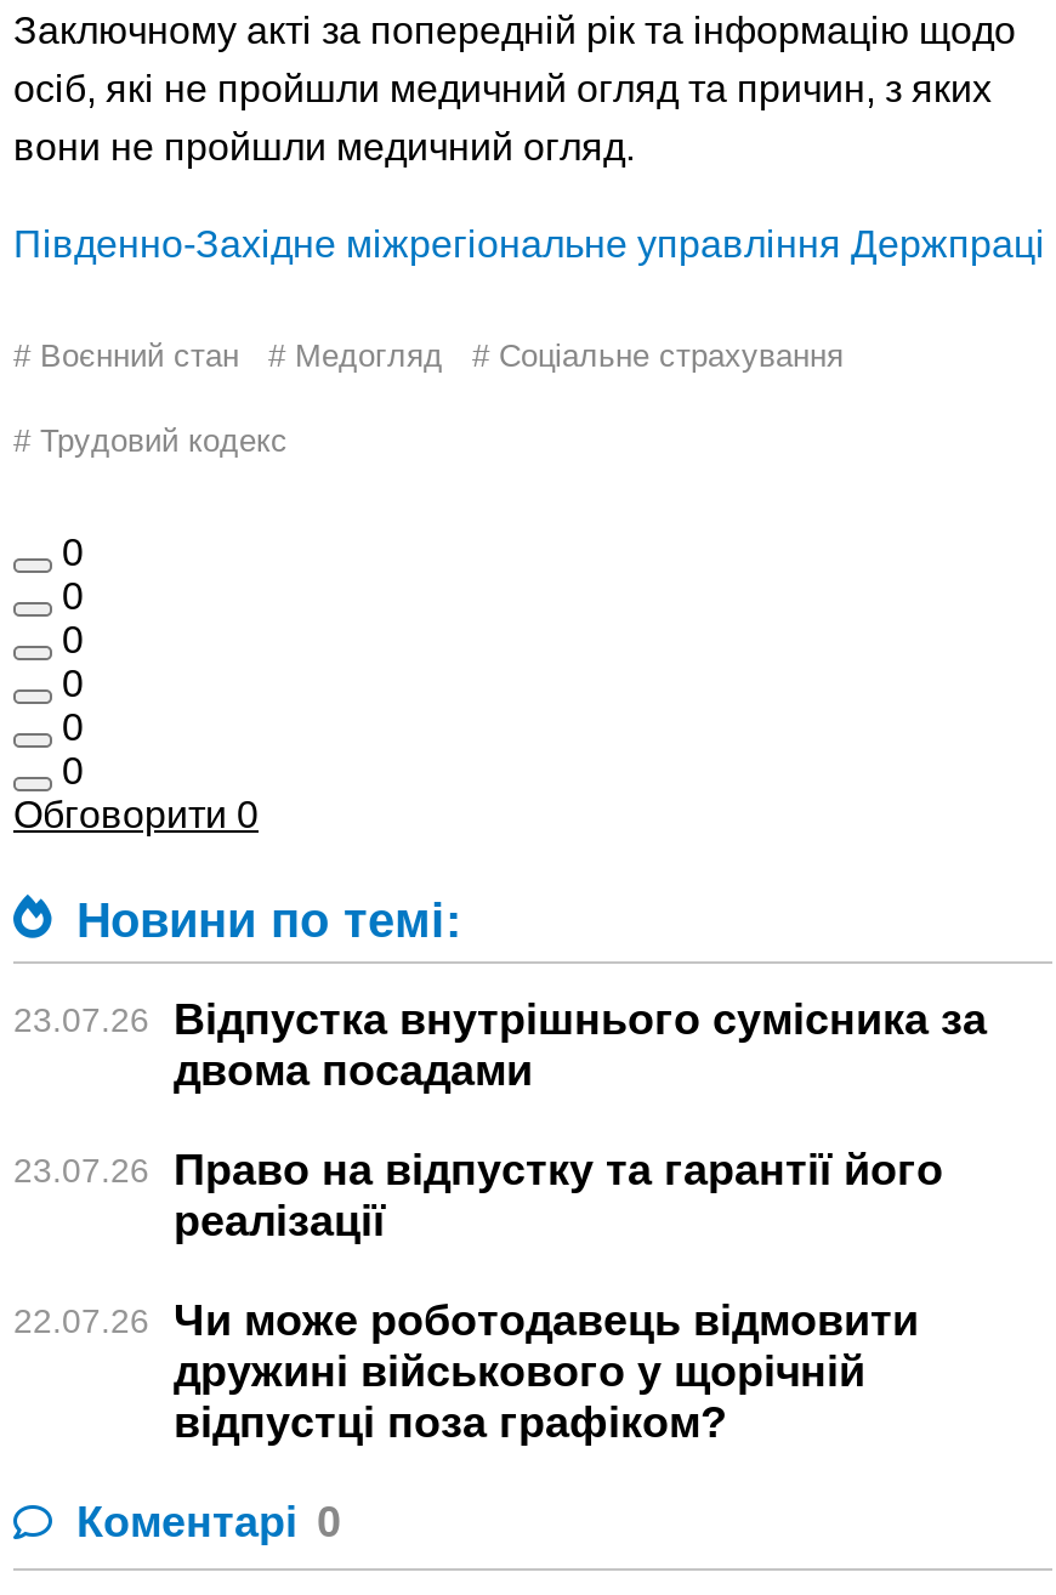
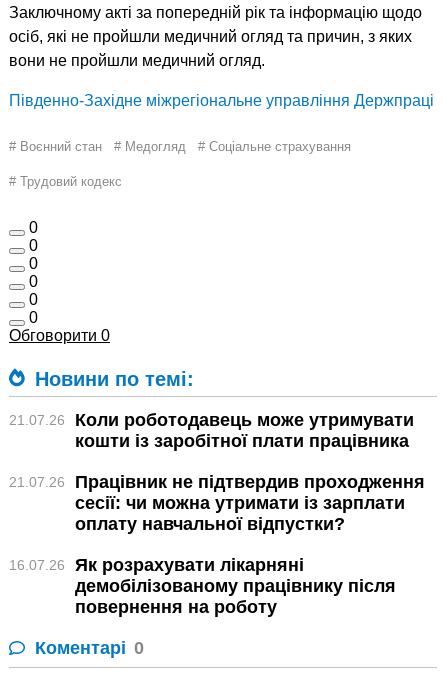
- 23.07.26
- Відпустка внутрішнього сумісника за
- двома посадами
+ 21.07.26
+ Коли роботодавець може утримувати
+ кошти із заробітної плати працівника

- 23.07.26
- Право на відпустку та гарантії його
- реалізації
+ 21.07.26
+ Працівник не підтвердив проходження
+ сесії: чи можна утримати із зарплати
+ оплату навчальної відпустки?

- 22.07.26
- Чи може роботодавець відмовити
- дружині військового у щорічній
- відпустці поза графіком?
+ 16.07.26
+ Як розрахувати лікарняні
+ демобілізованому працівнику після
+ повернення на роботу
